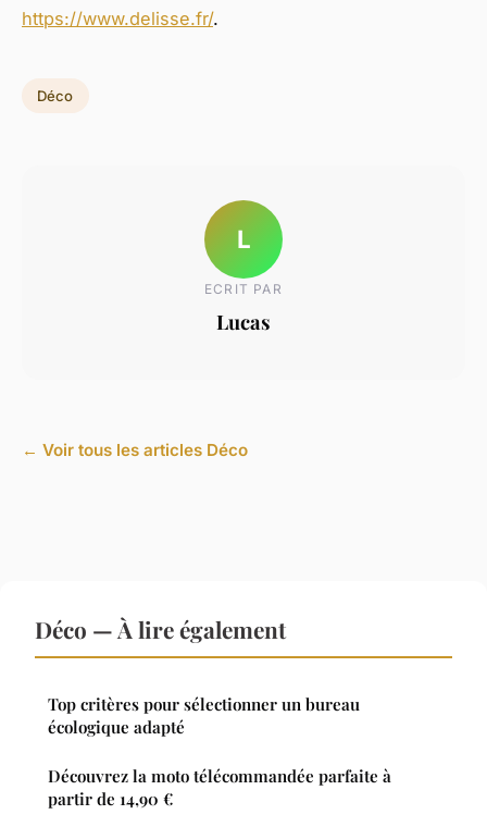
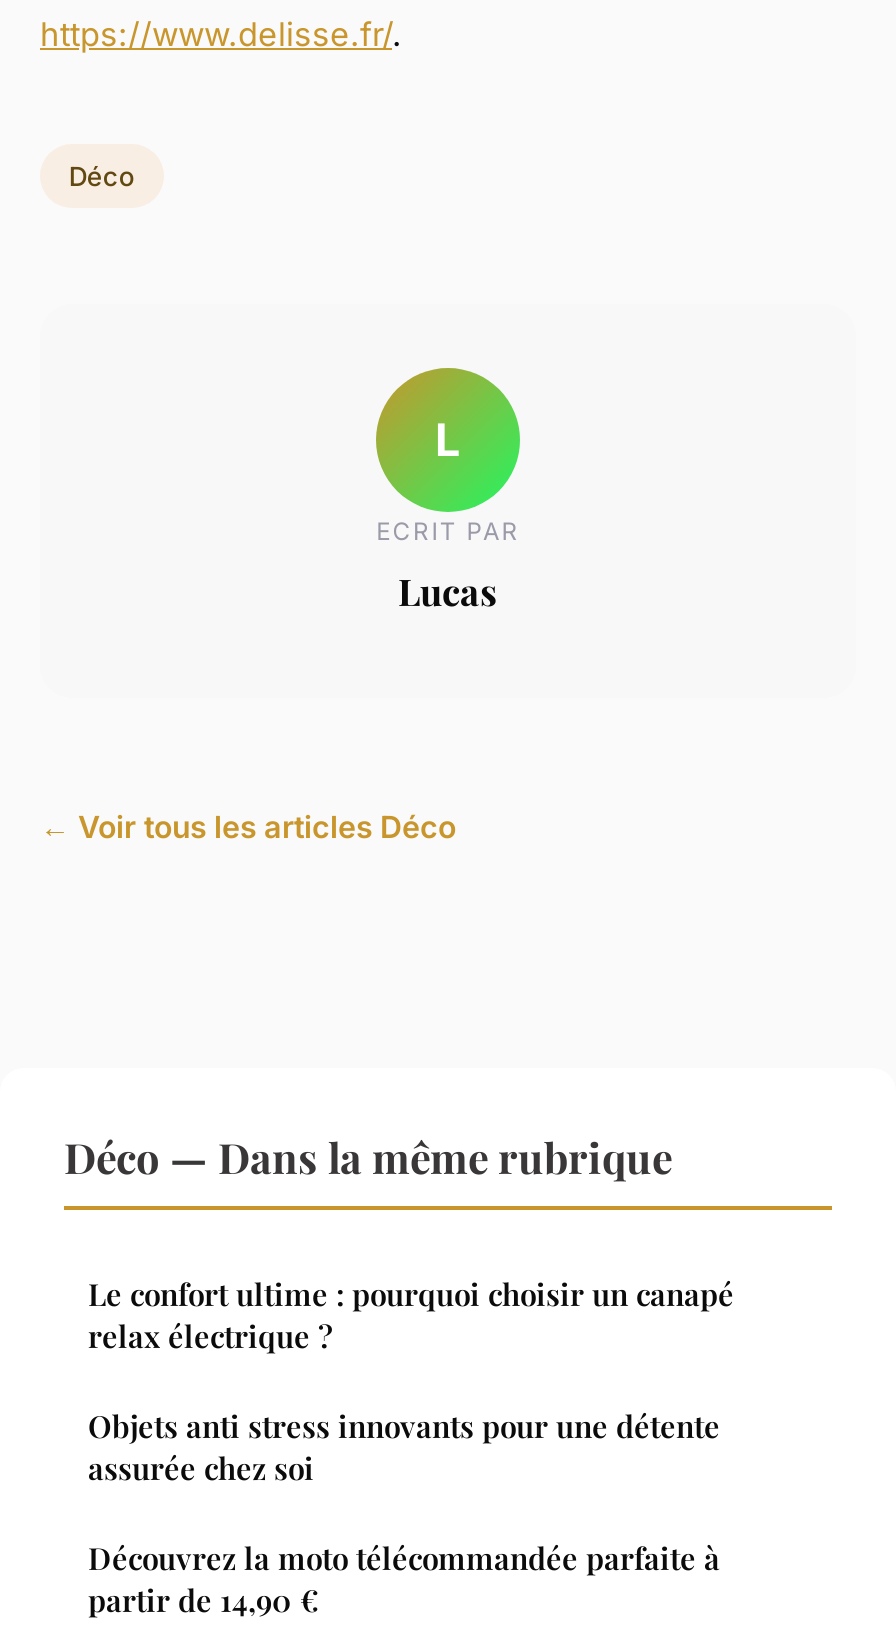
- Déco — À lire également
- Top critères pour sélectionner un bureau
- écologique adapté
+ Déco — Dans la même rubrique
+ Le confort ultime : pourquoi choisir un canapé
+ relax électrique ?
+ Objets anti stress innovants pour une détente
+ assurée chez soi
